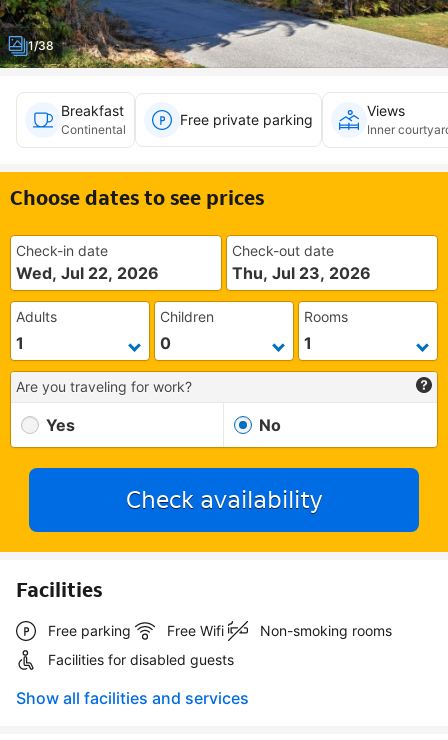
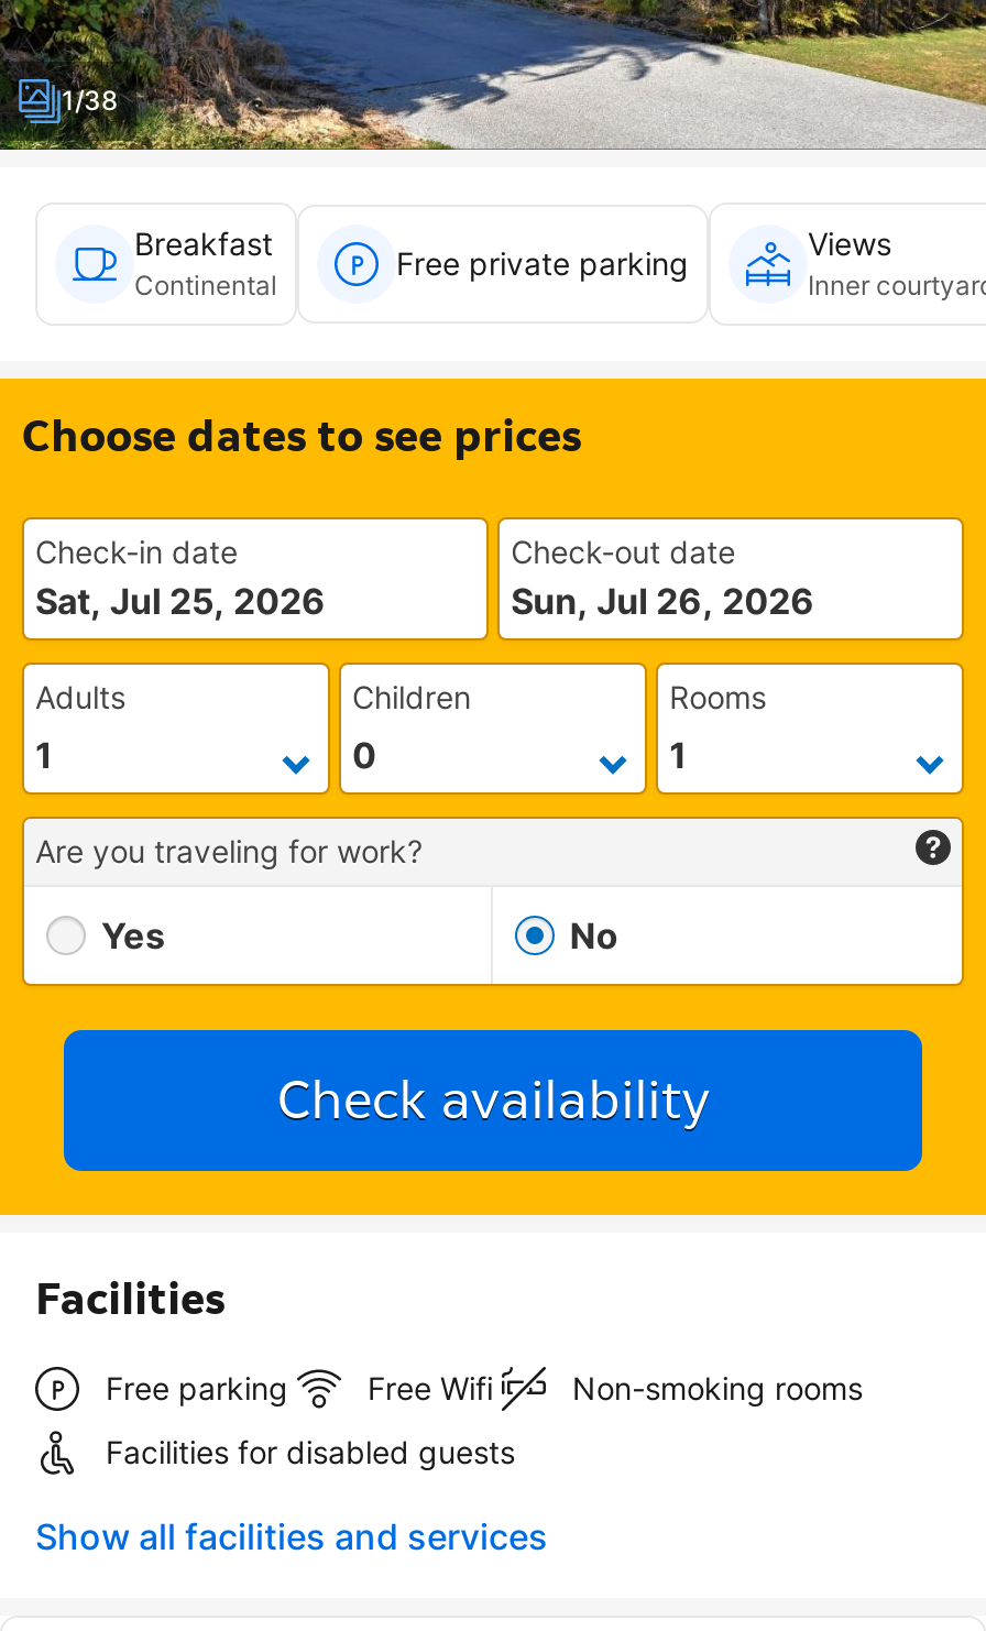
- Wed, Jul 22, 2026
+ Sat, Jul 25, 2026

- Thu, Jul 23, 2026
+ Sun, Jul 26, 2026
